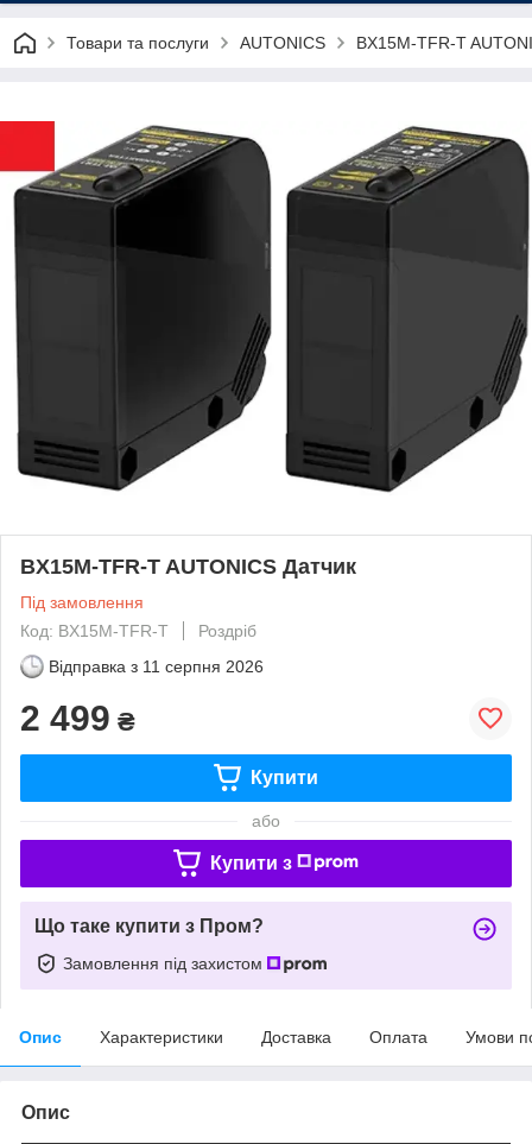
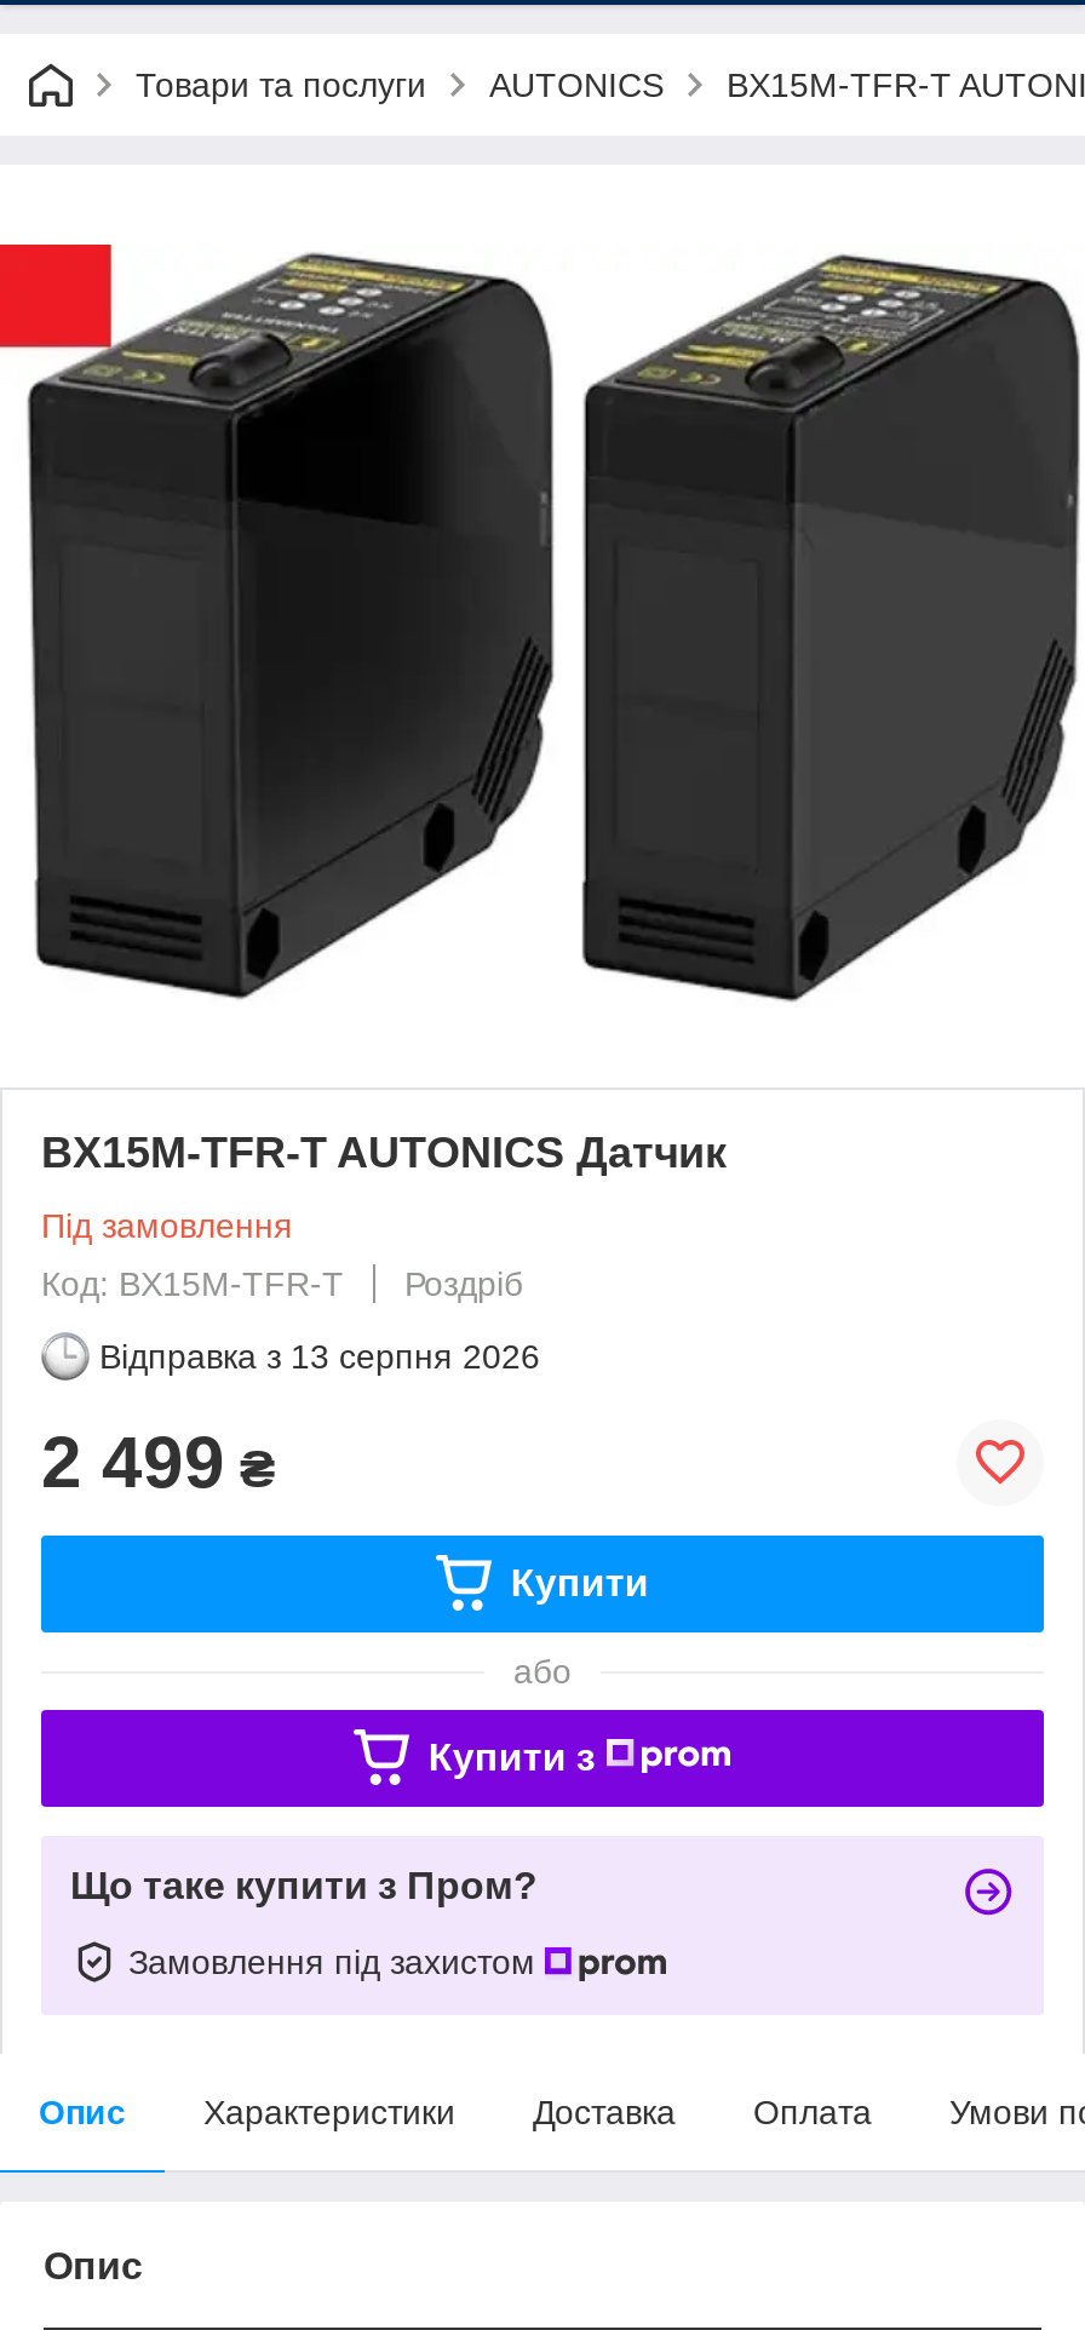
- Відправка з 11 серпня 2026
+ Відправка з 13 серпня 2026
